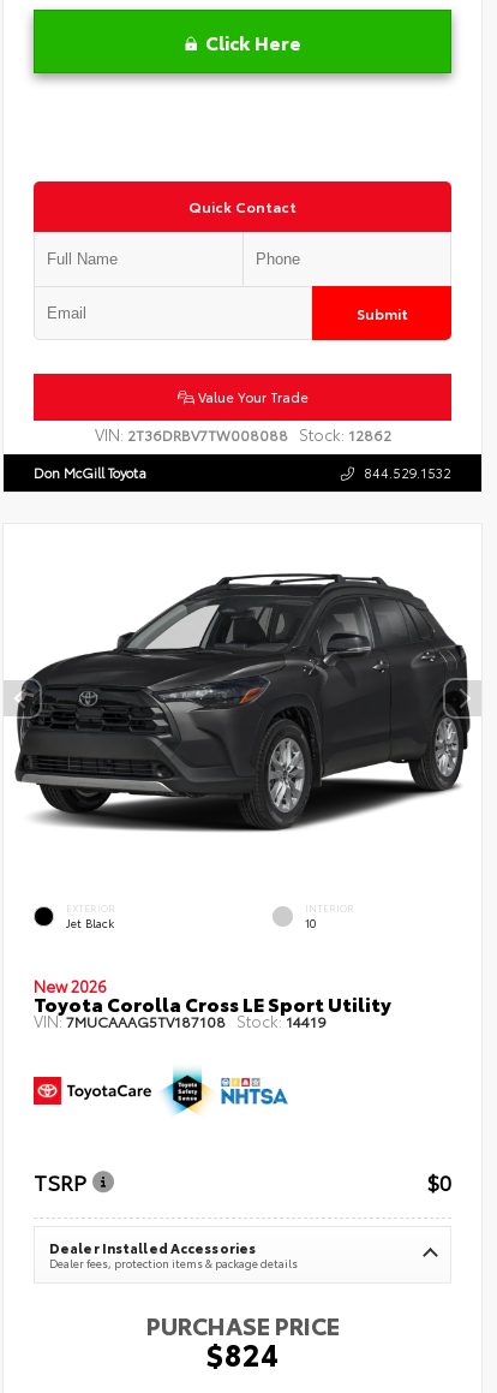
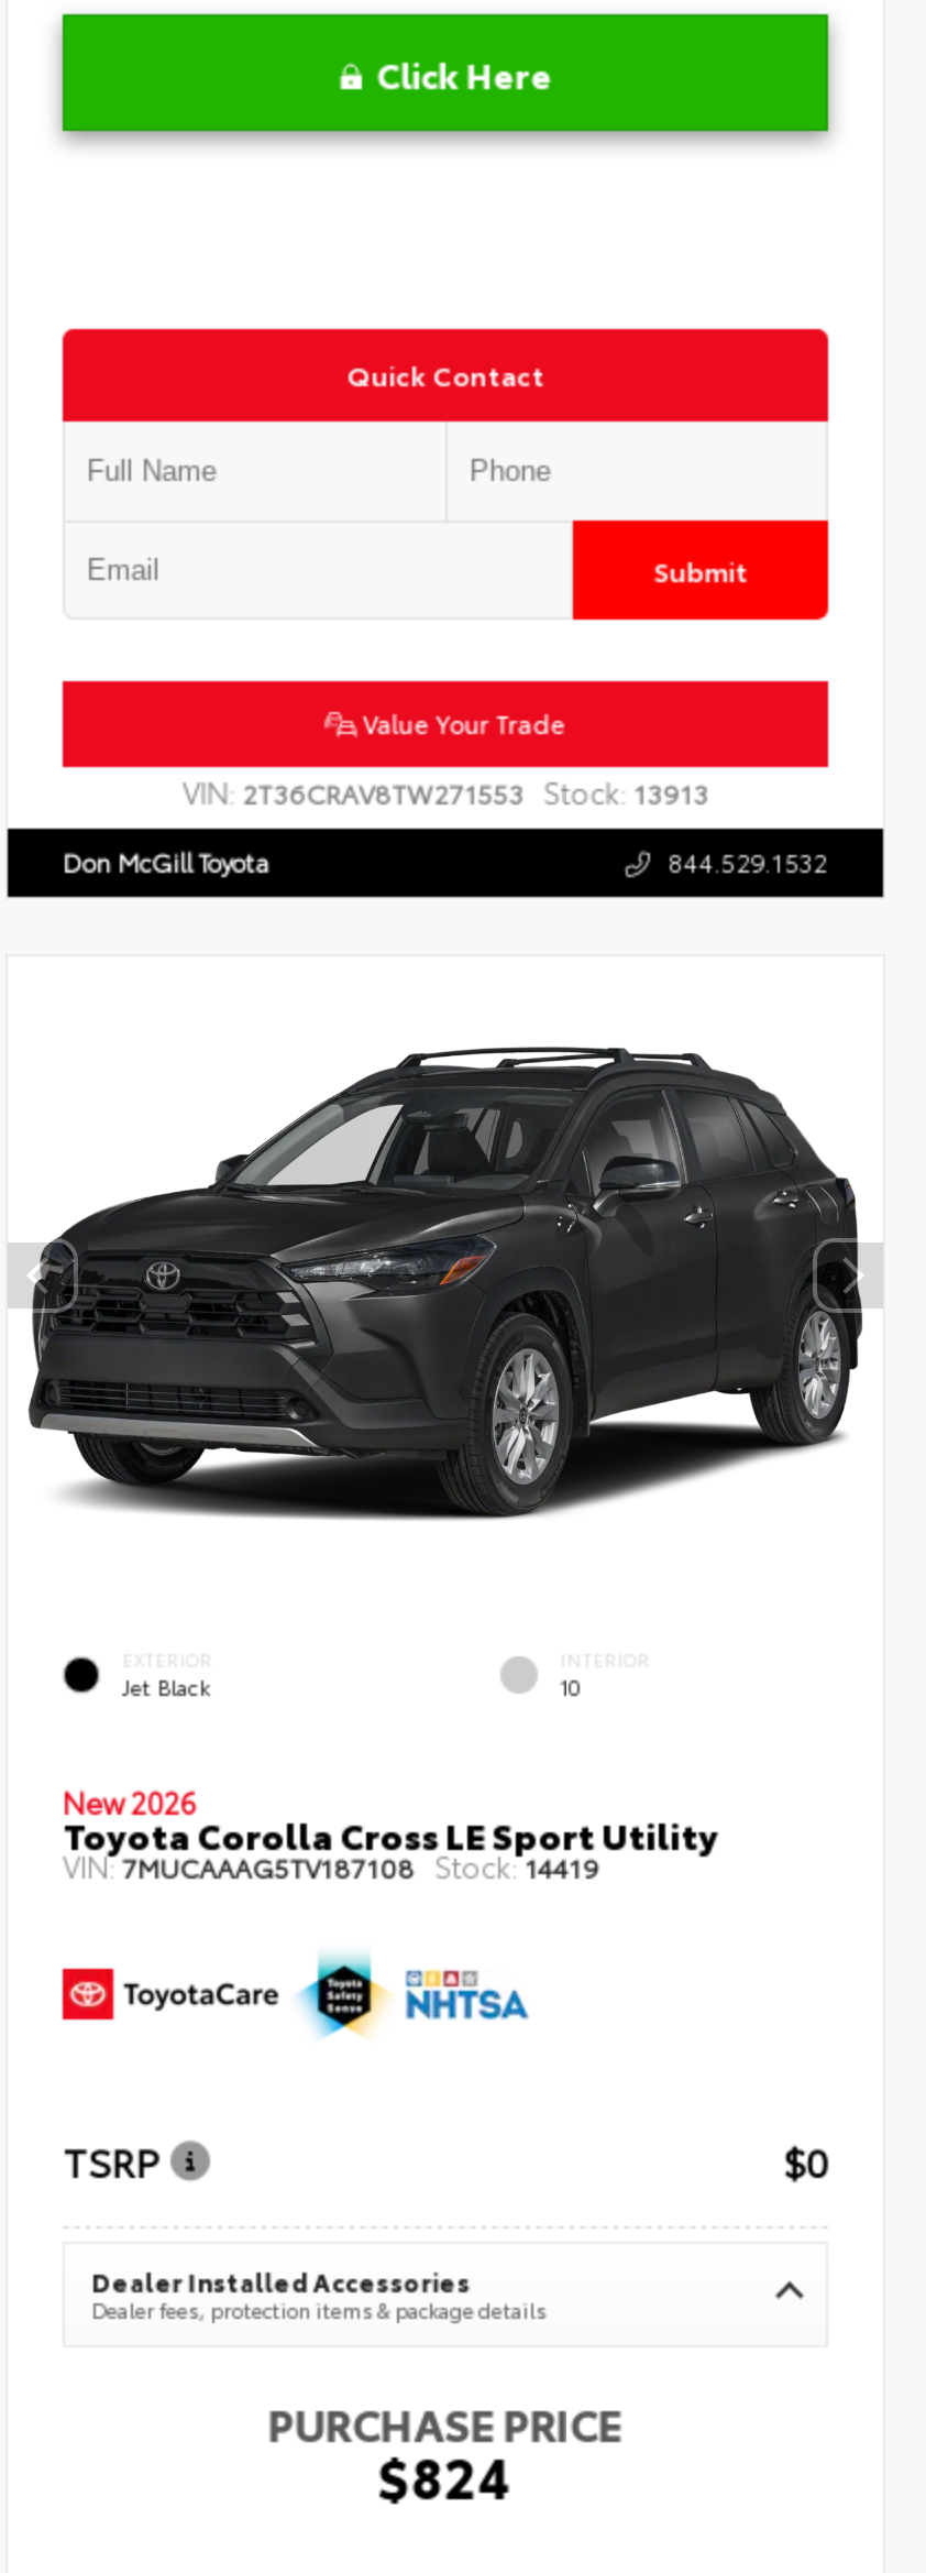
- VIN: 2T36DRBV7TW008088 Stock: 12862
+ VIN: 2T36CRAV8TW271553 Stock: 13913
